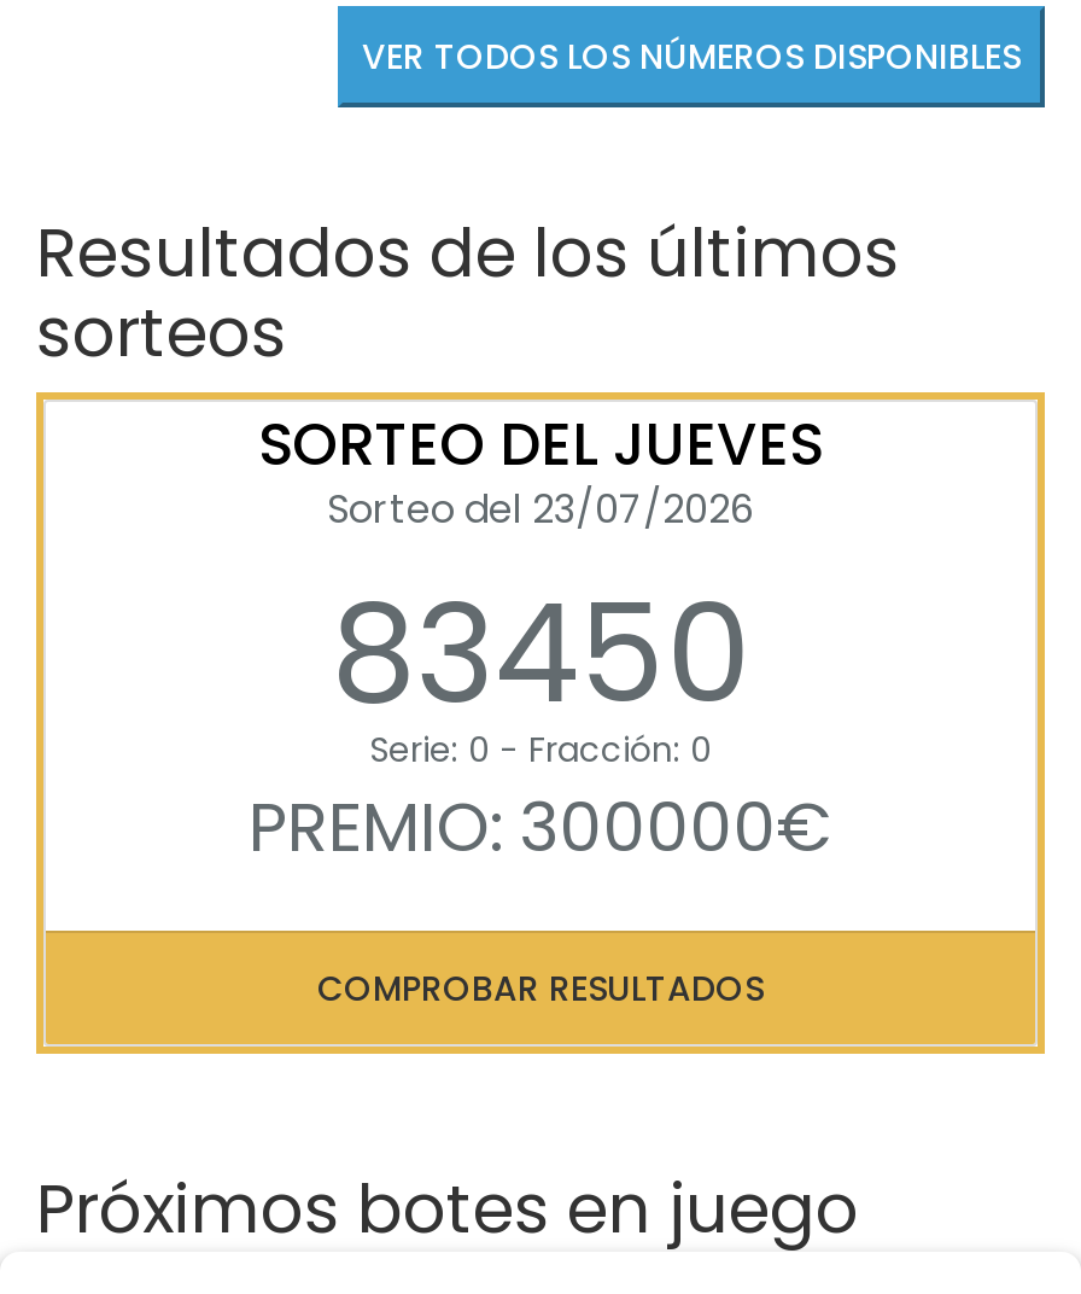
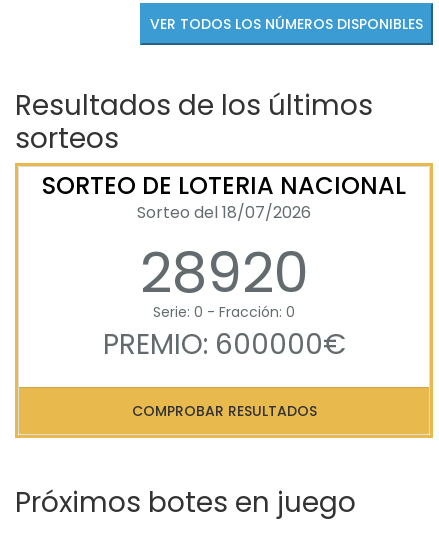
- SORTEO DEL JUEVES
- Sorteo del 23/07/2026
- 83450
+ SORTEO DE LOTERIA NACIONAL
+ Sorteo del 18/07/2026
+ 28920

- PREMIO: 300000€
+ PREMIO: 600000€
